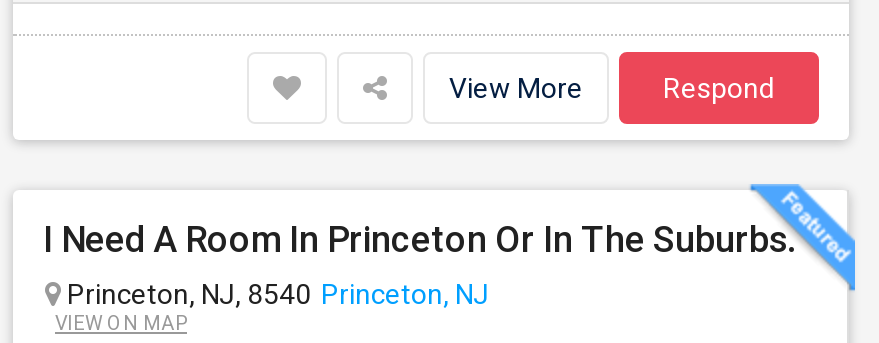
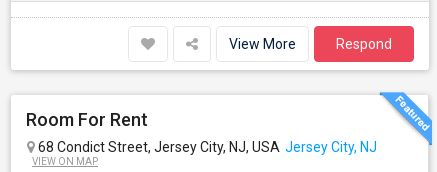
- I Need A Room In Princeton Or In The Suburbs.
- Princeton, NJ, 8540 Princeton, NJ
+ Room For Rent
+ 68 Condict Street, Jersey City, NJ, USA Jersey City, NJ
